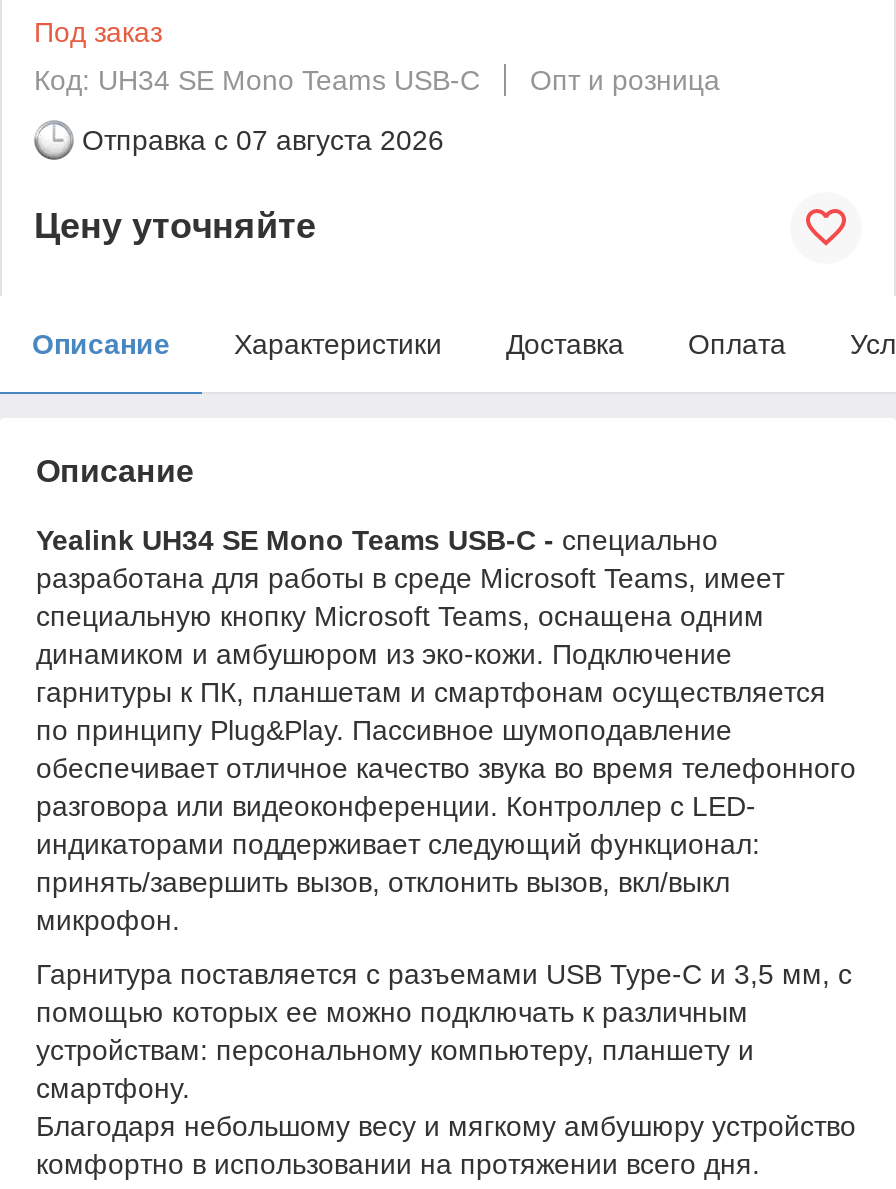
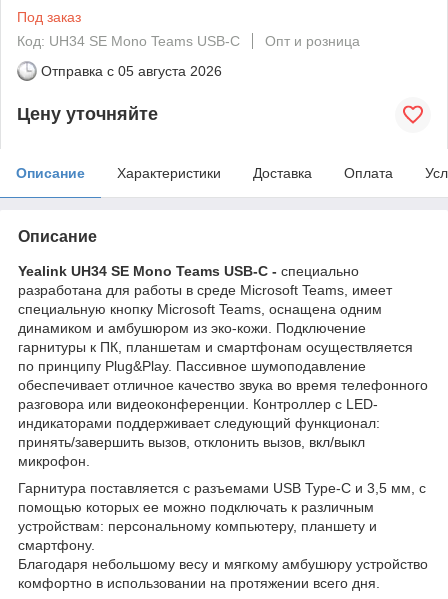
- Отправка с 07 августа 2026
+ Отправка с 05 августа 2026
